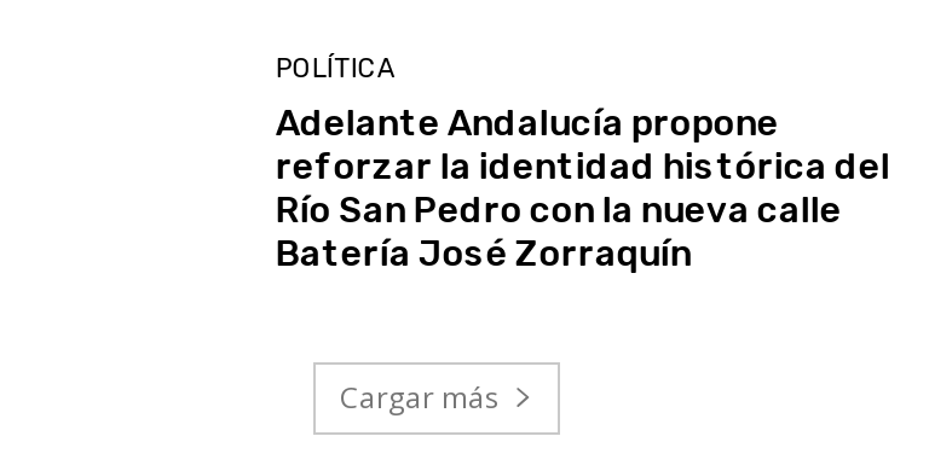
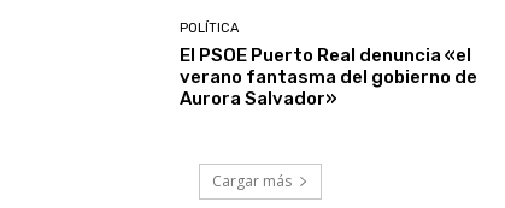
- Adelante Andalucía propone
- reforzar la identidad histórica del
- Río San Pedro con la nueva calle
- Batería José Zorraquín
+ El PSOE Puerto Real denuncia «el
+ verano fantasma del gobierno de
+ Aurora Salvador»
